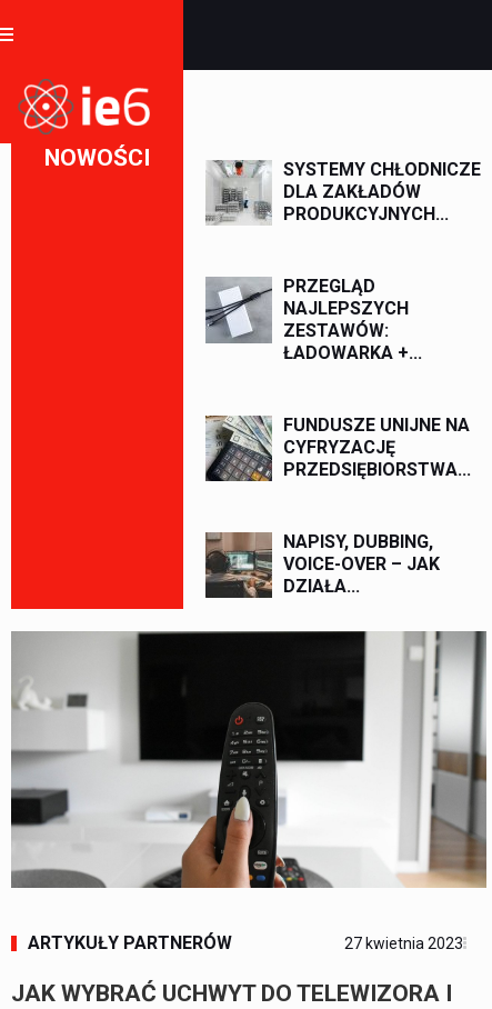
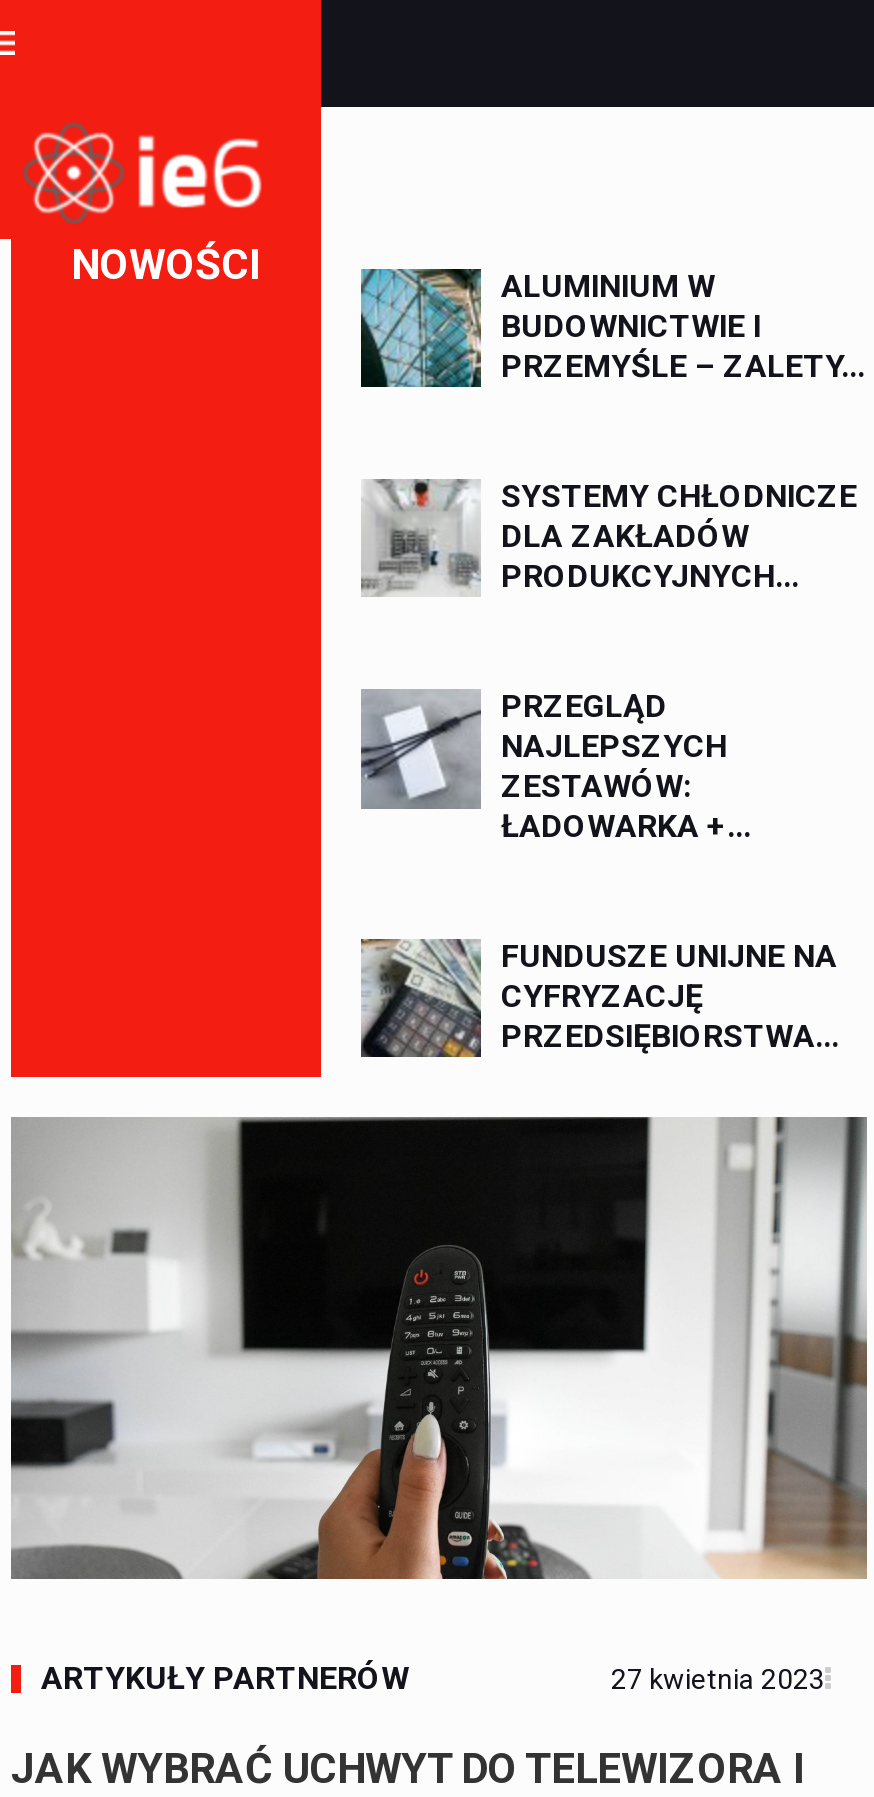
moved down: [image] | SYSTEMY CHŁODNICZE | DLA ZAKŁADÓW | ... | CYFRYZACJĘ | PRZEDSIĘBIORSTWA...

+ [image]
+ ALUMINIUM W
+ BUDOWNICTWIE I
+ PRZEMYŚLE – ZALETY...

- [image]
- NAPISY, DUBBING,
- VOICE-OVER – JAK
- DZIAŁA...
